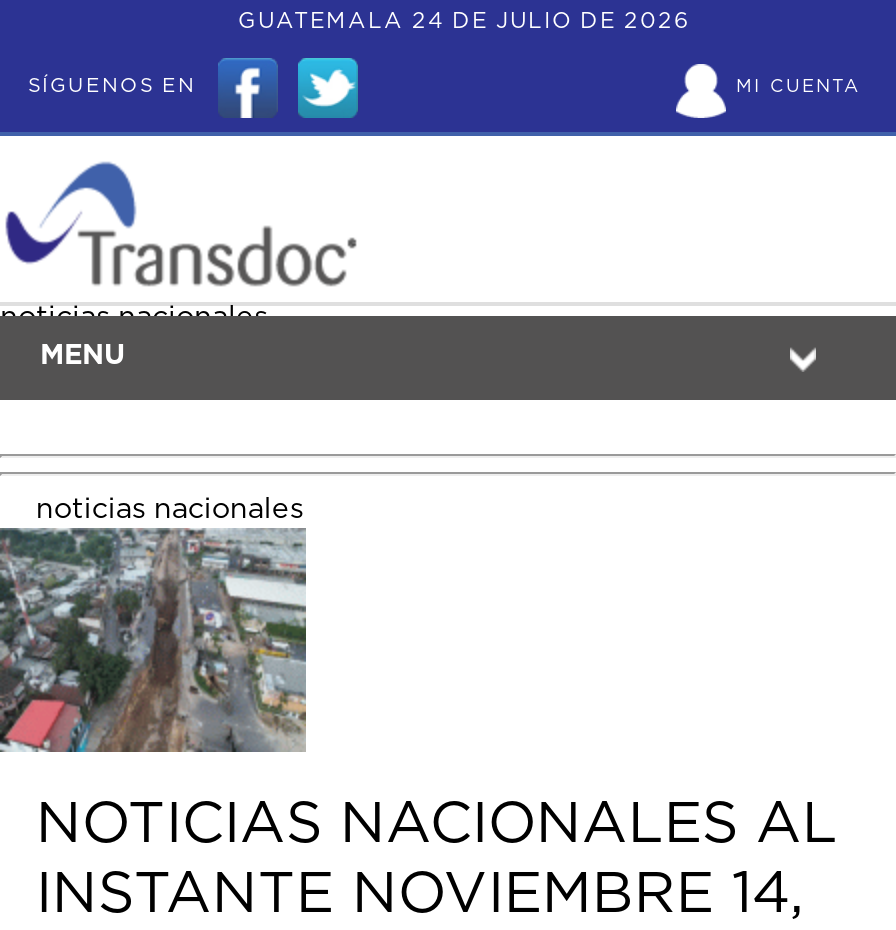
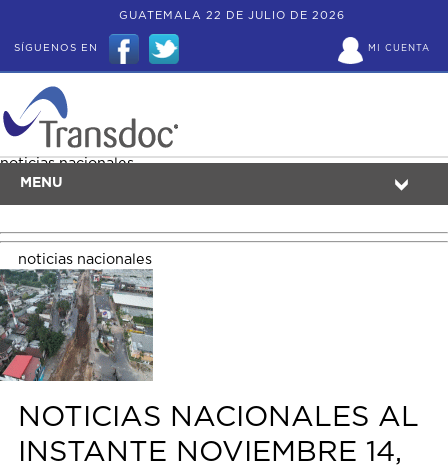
- GUATEMALA 24 DE JULIO DE 2026
+ GUATEMALA 22 DE JULIO DE 2026
